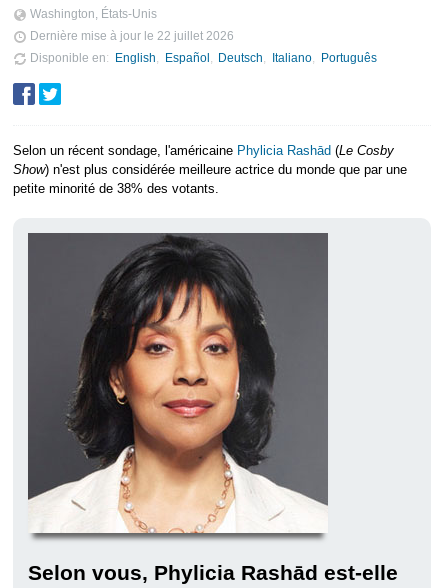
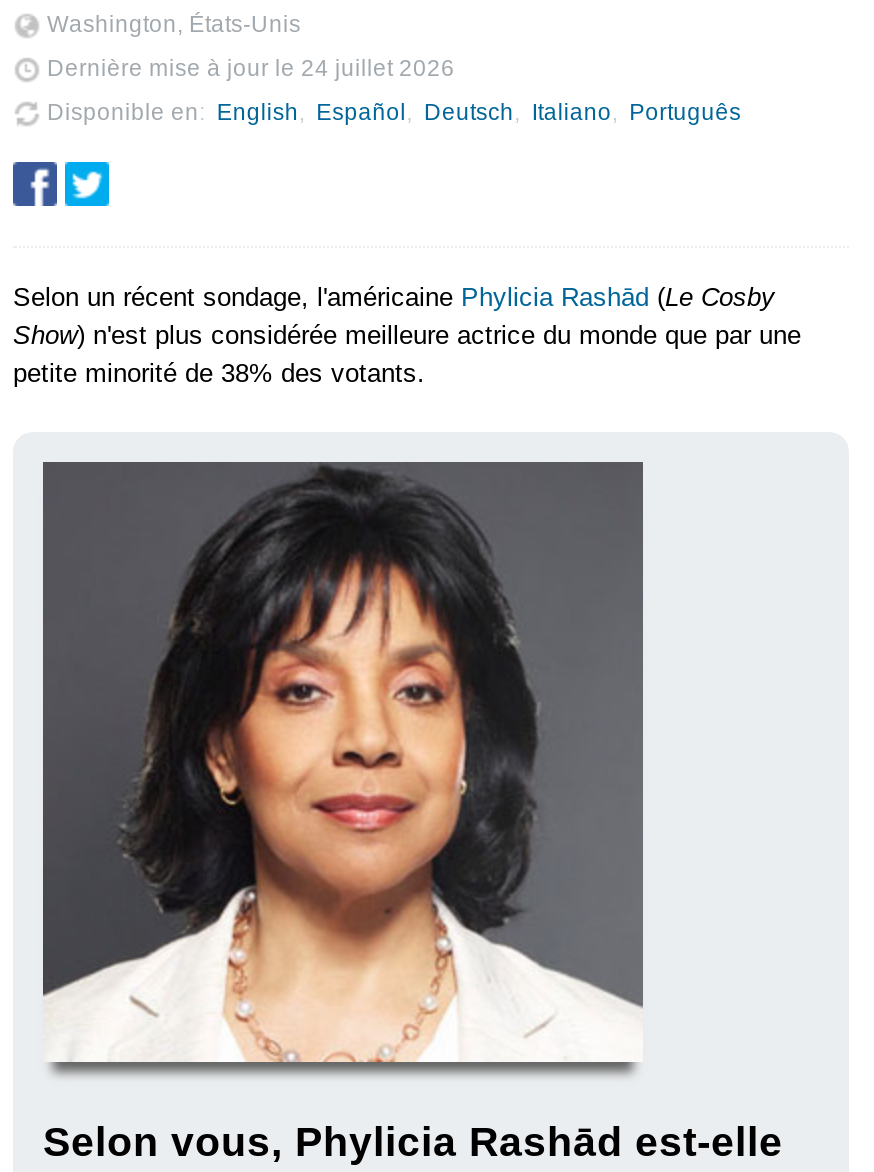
- Dernière mise à jour le 22 juillet 2026
+ Dernière mise à jour le 24 juillet 2026
